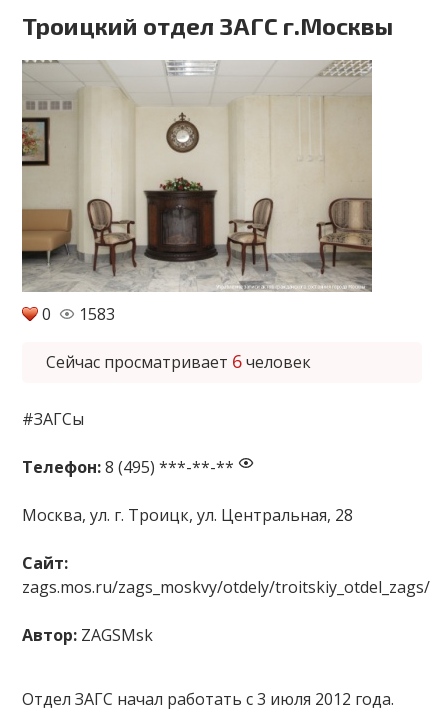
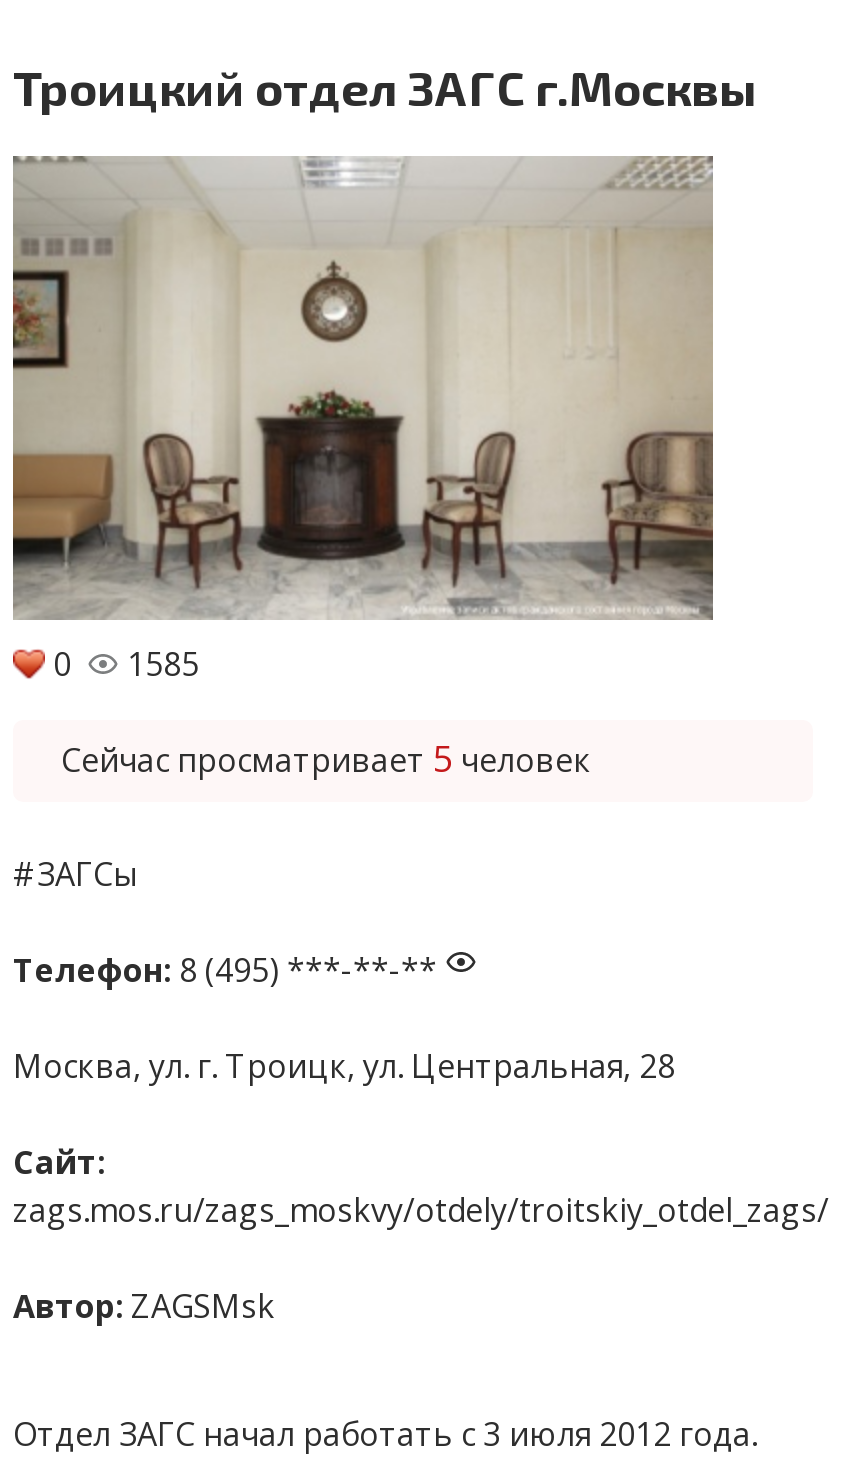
- 0 1583
+ 0 1585

- Сейчас просматривает 6 человек
+ Сейчас просматривает 5 человек
